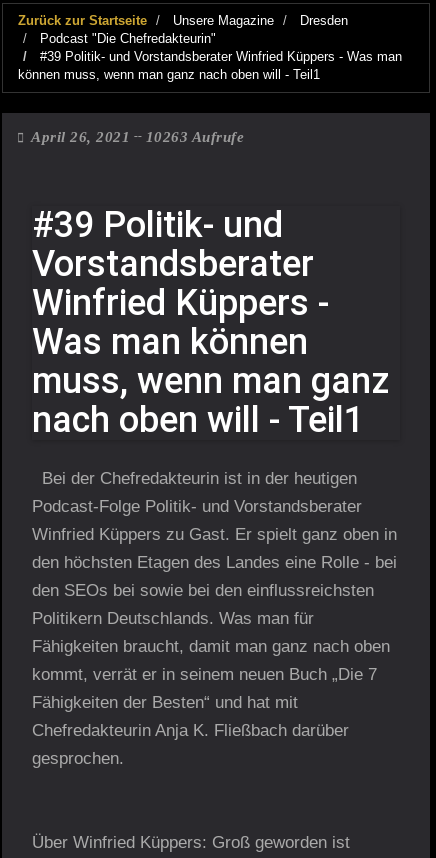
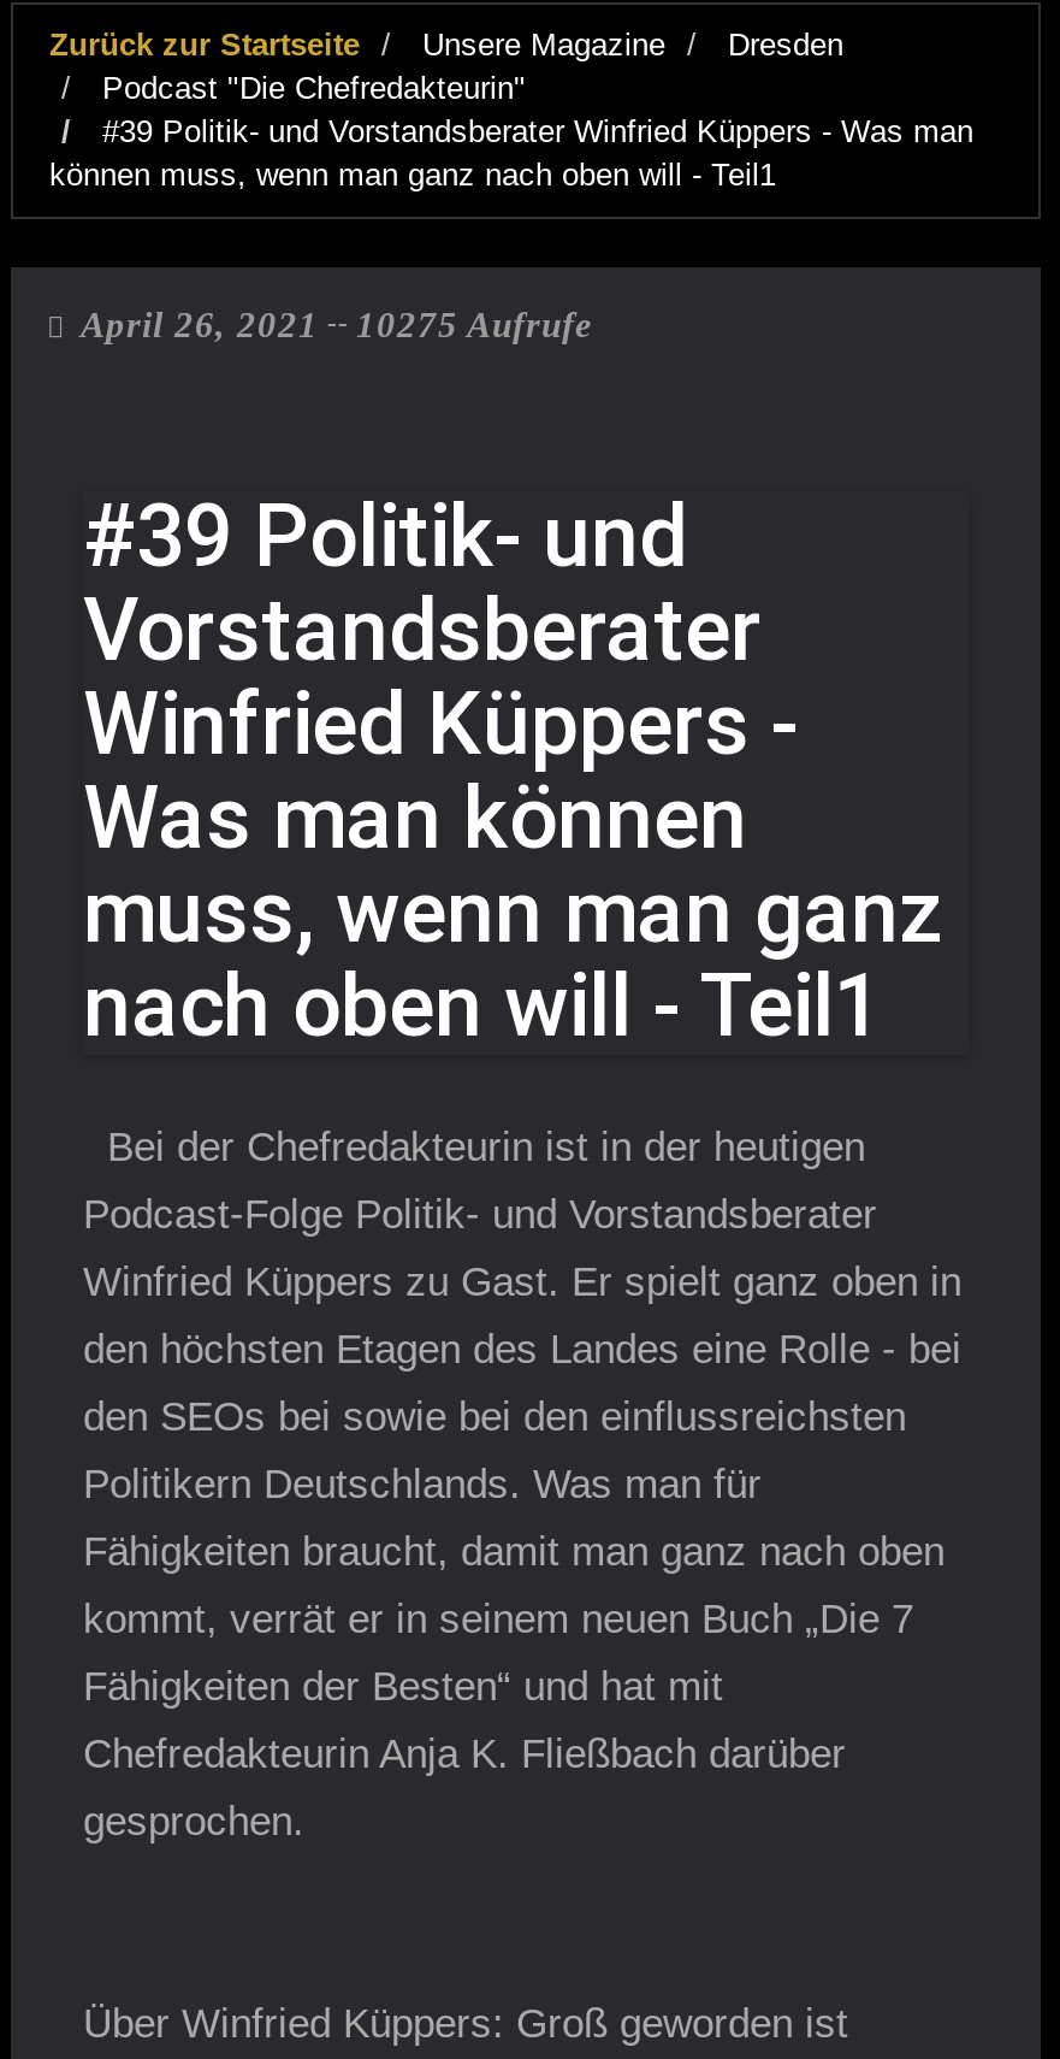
- April 26, 2021 10263 Aufrufe
+ April 26, 2021 10275 Aufrufe
